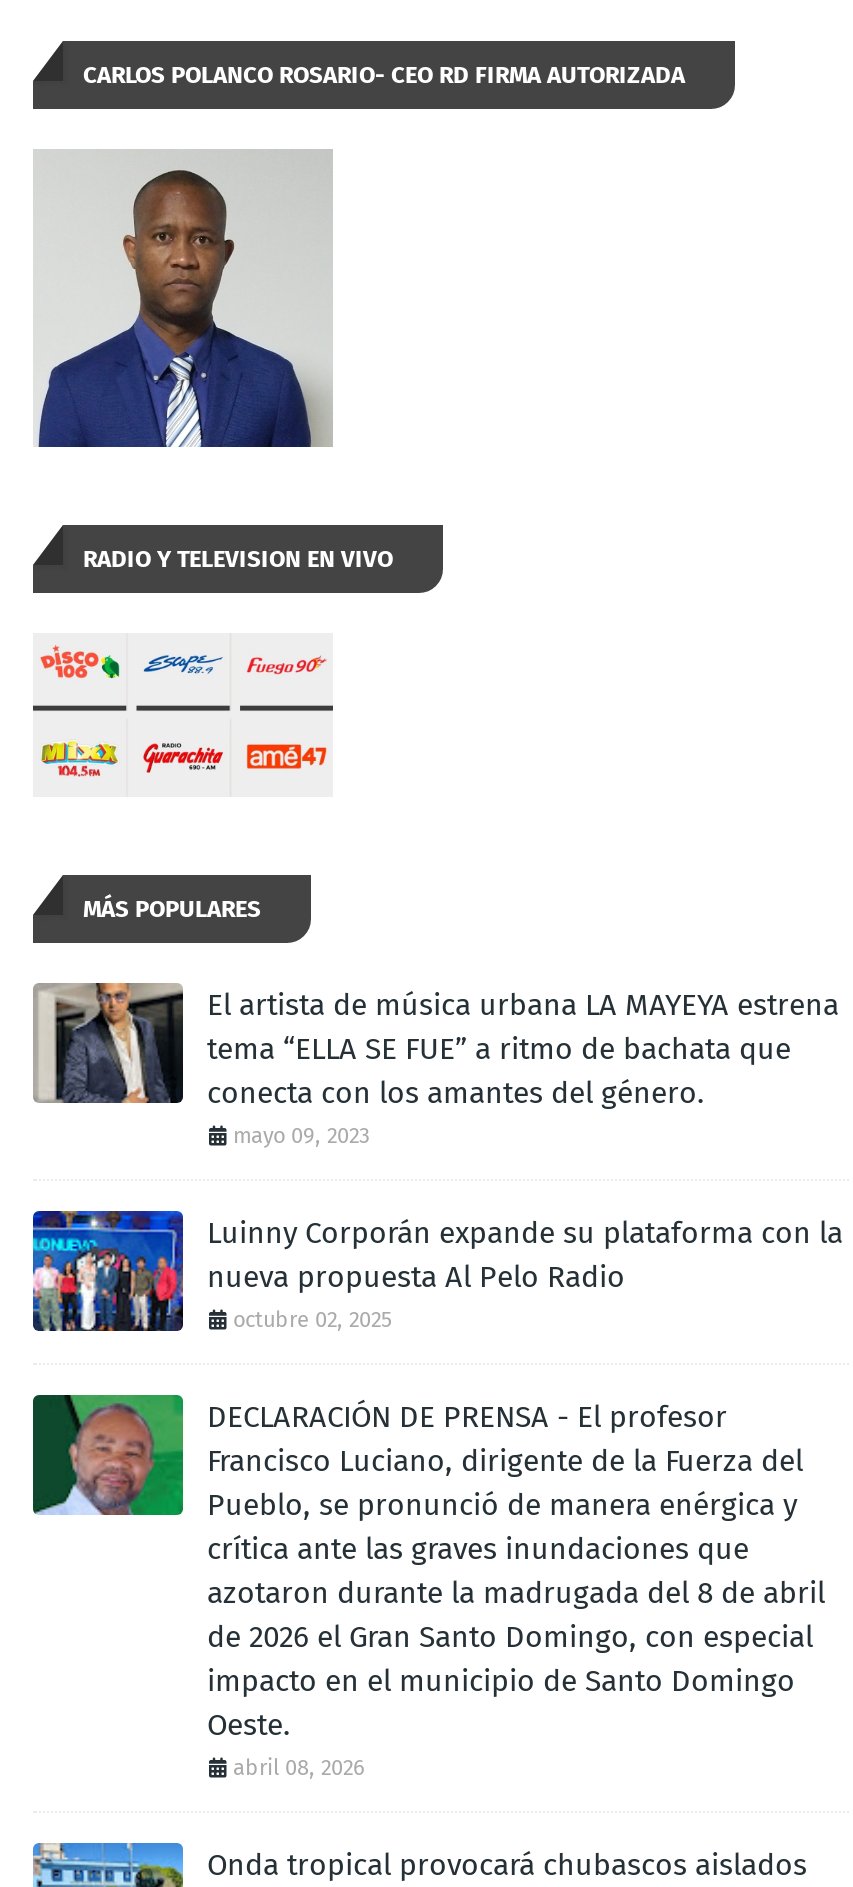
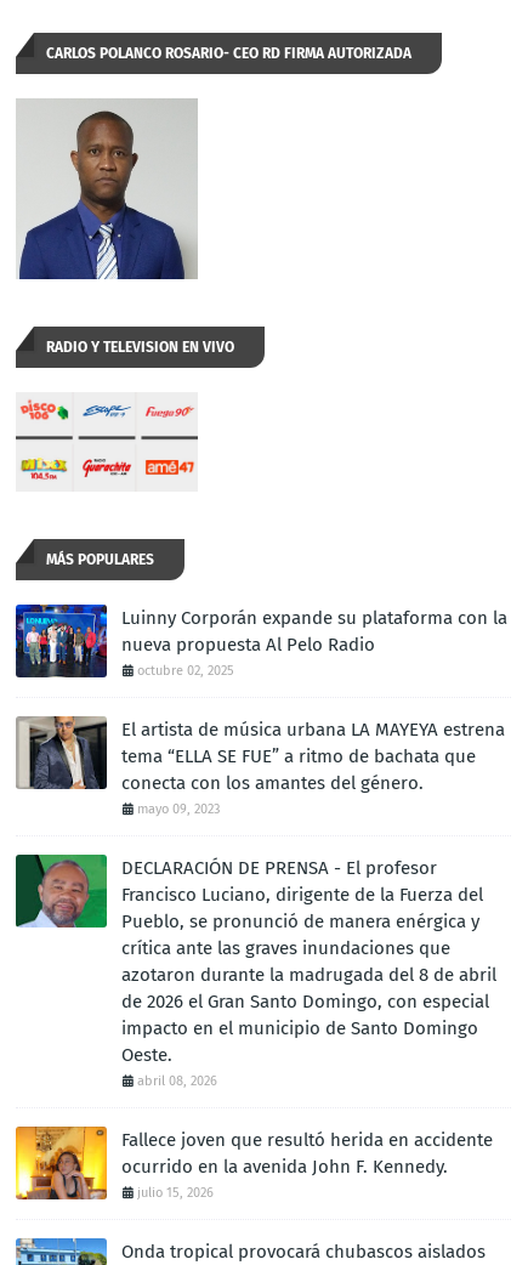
+ [image]

- [image]

moved up: Luinny Corporán expande su plataforma con la | nueva propuesta Al Pelo Radio | octubre 02, 2025

+ [image]
+ Fallece joven que resultó herida en accidente
+ ocurrido en la avenida John F. Kennedy.
+ julio 15, 2026
